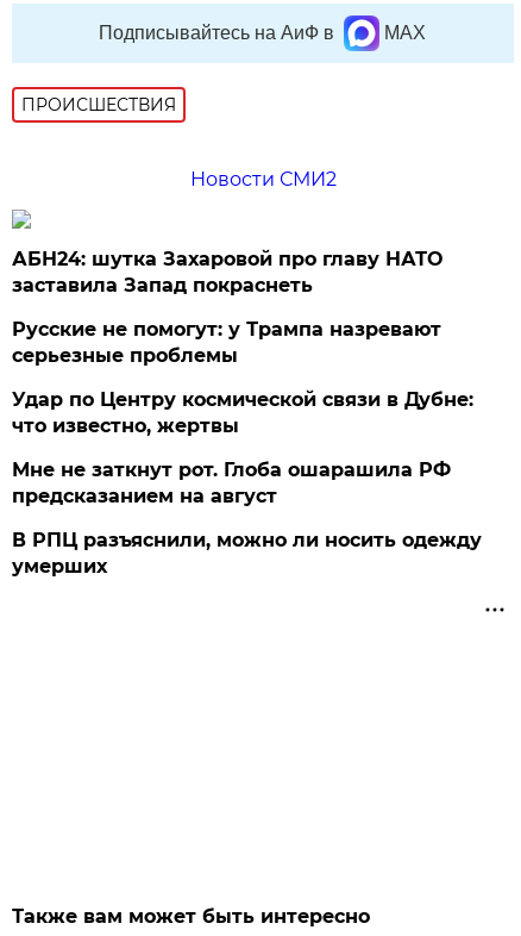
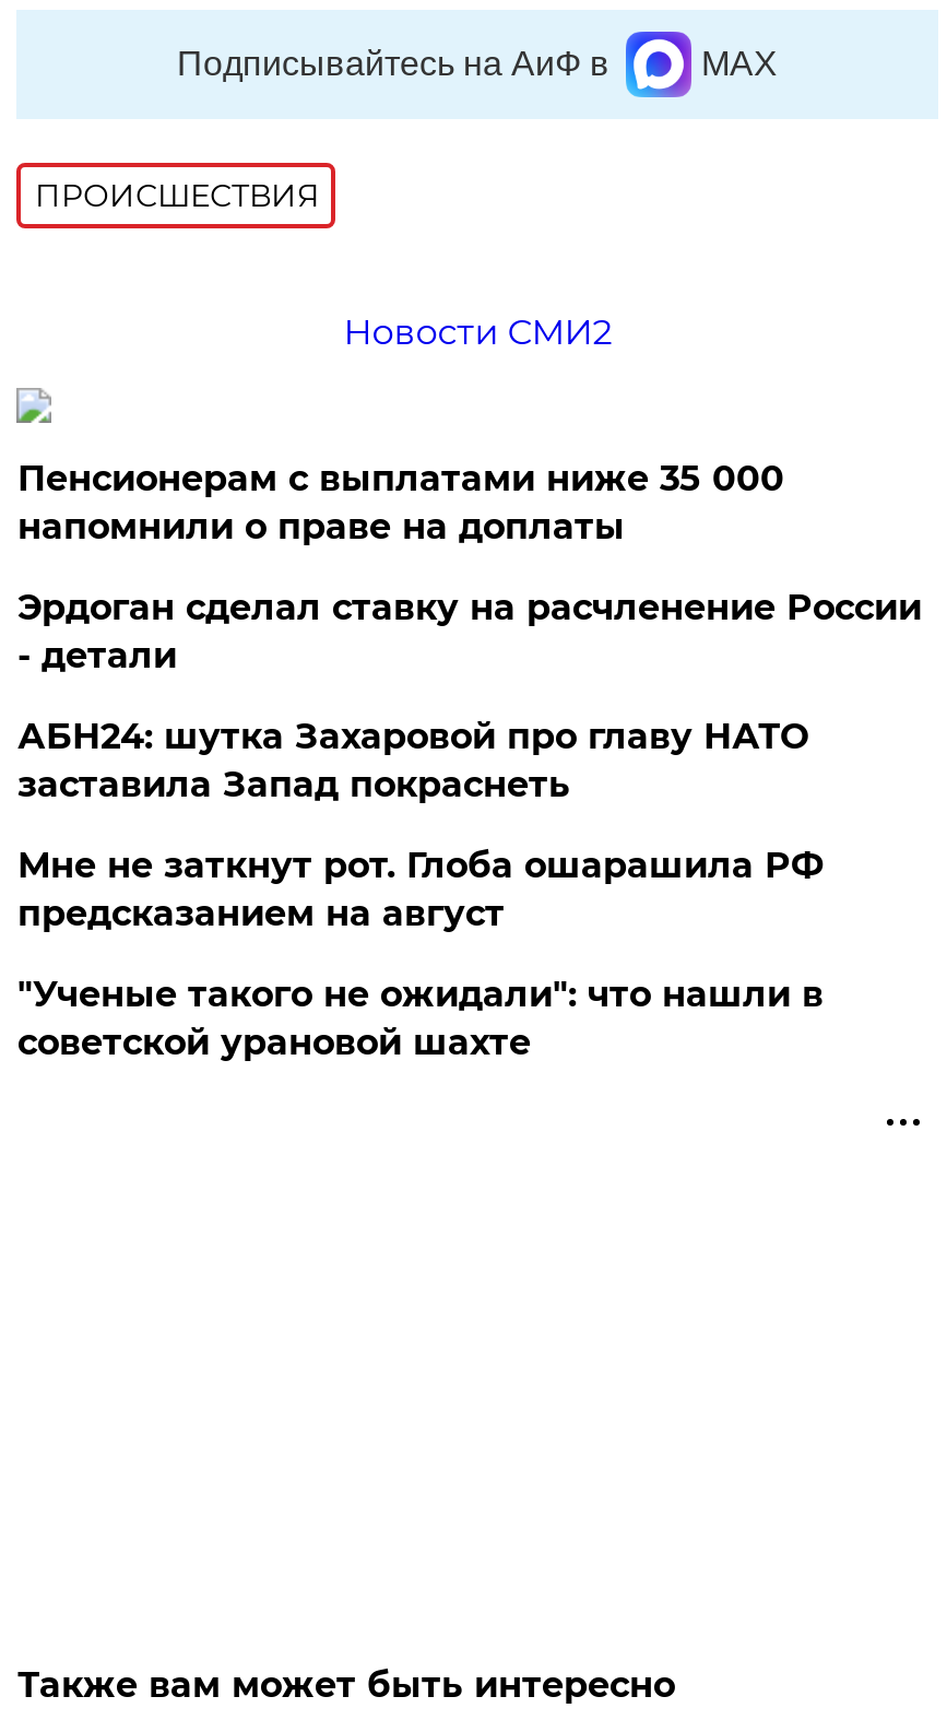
+ Пенсионерам с выплатами ниже 35 000
+ напомнили о праве на доплаты
+ Эрдоган сделал ставку на расчленение России
+ - детали

moved down: АБН24: шутка Захаровой про главу НАТО | заставила Запад покраснеть

- Русские не помогут: у Трампа назревают
- серьезные проблемы
- Удар по Центру космической связи в Дубне:
- что известно, жертвы

- В РПЦ разъяснили, можно ли носить одежду
- умерших
+ "Ученые такого не ожидали": что нашли в
+ советской урановой шахте
